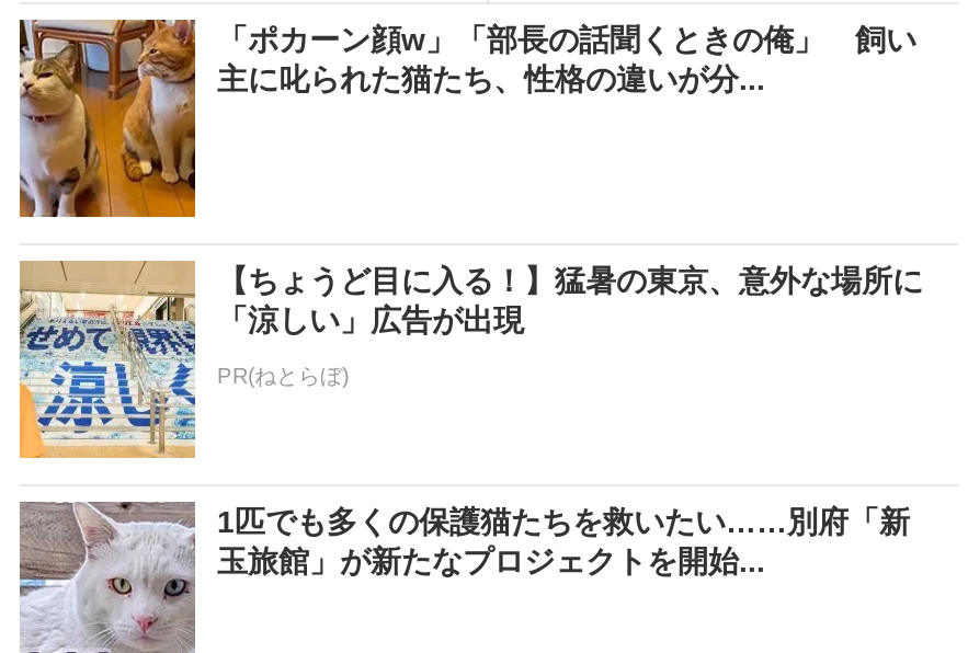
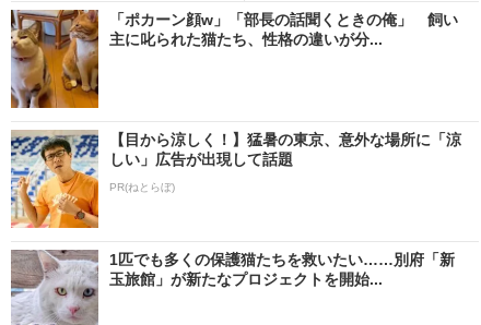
- [image]
- 【ちょうど目に入る！】猛暑の東京、意外な場所に
- 「涼しい」広告が出現
+ [image]
+ 【目から涼しく！】猛暑の東京、意外な場所に「涼
+ しい」広告が出現して話題
